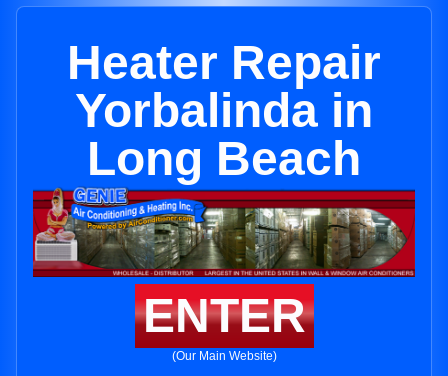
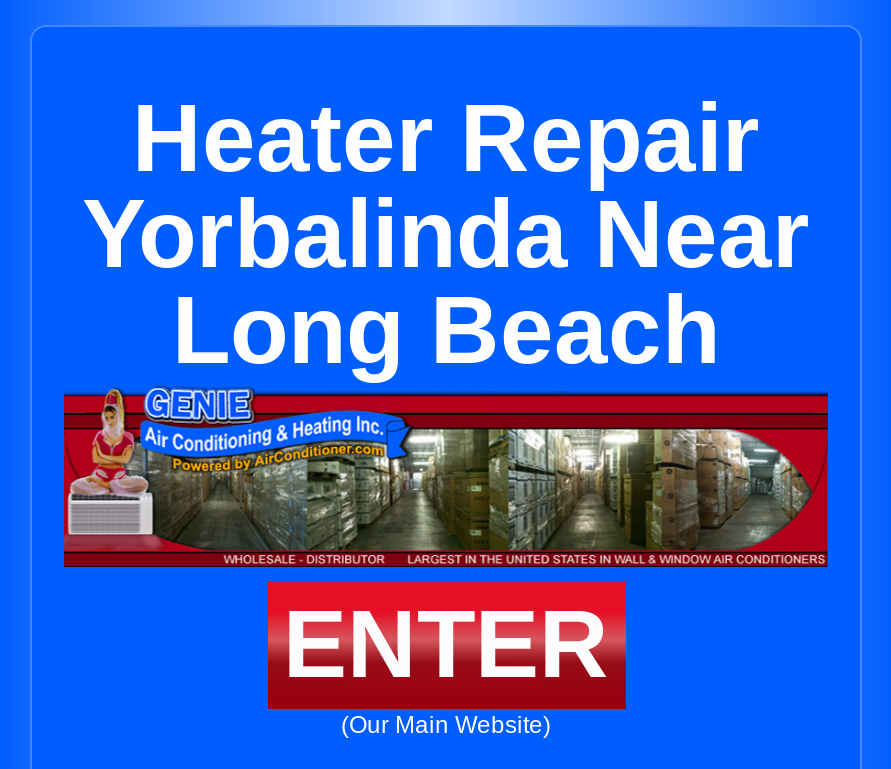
- Yorbalinda in
+ Yorbalinda Near
